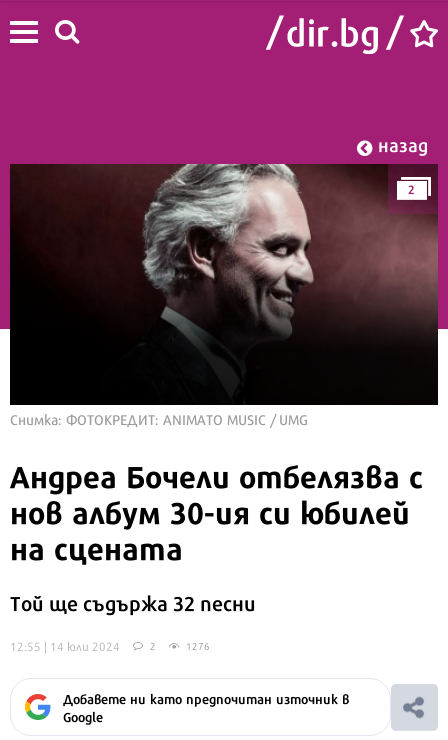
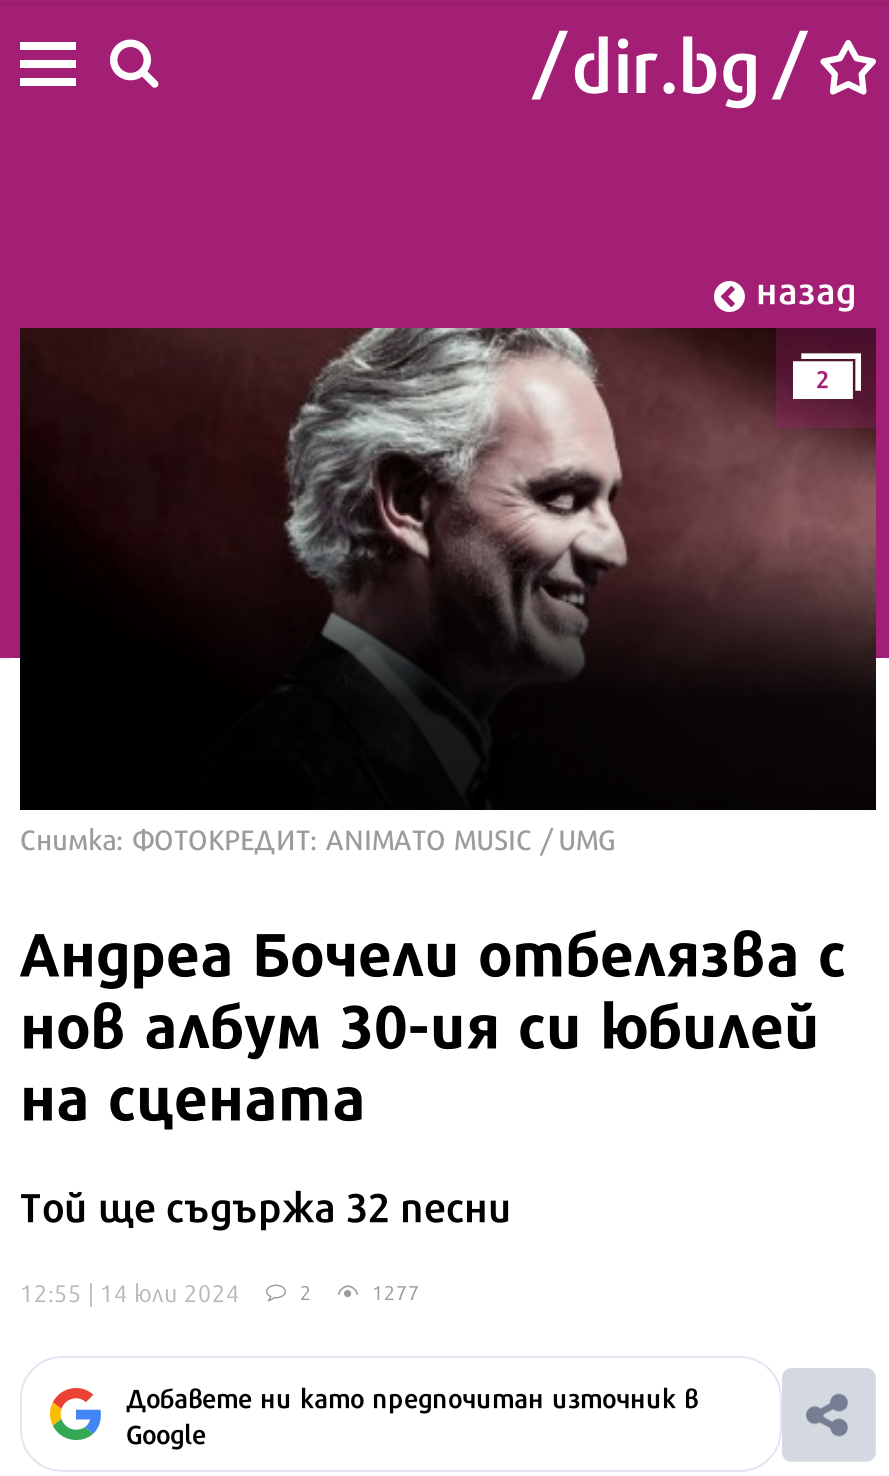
- 1276
+ 1277
